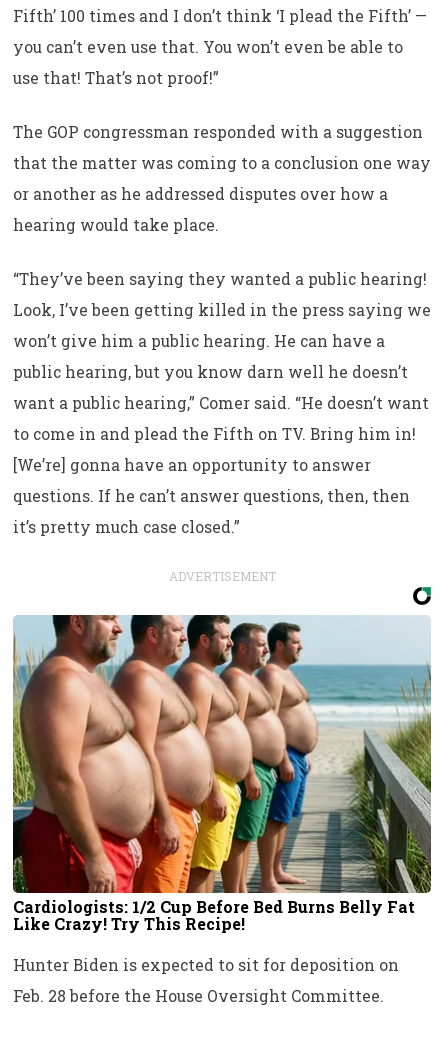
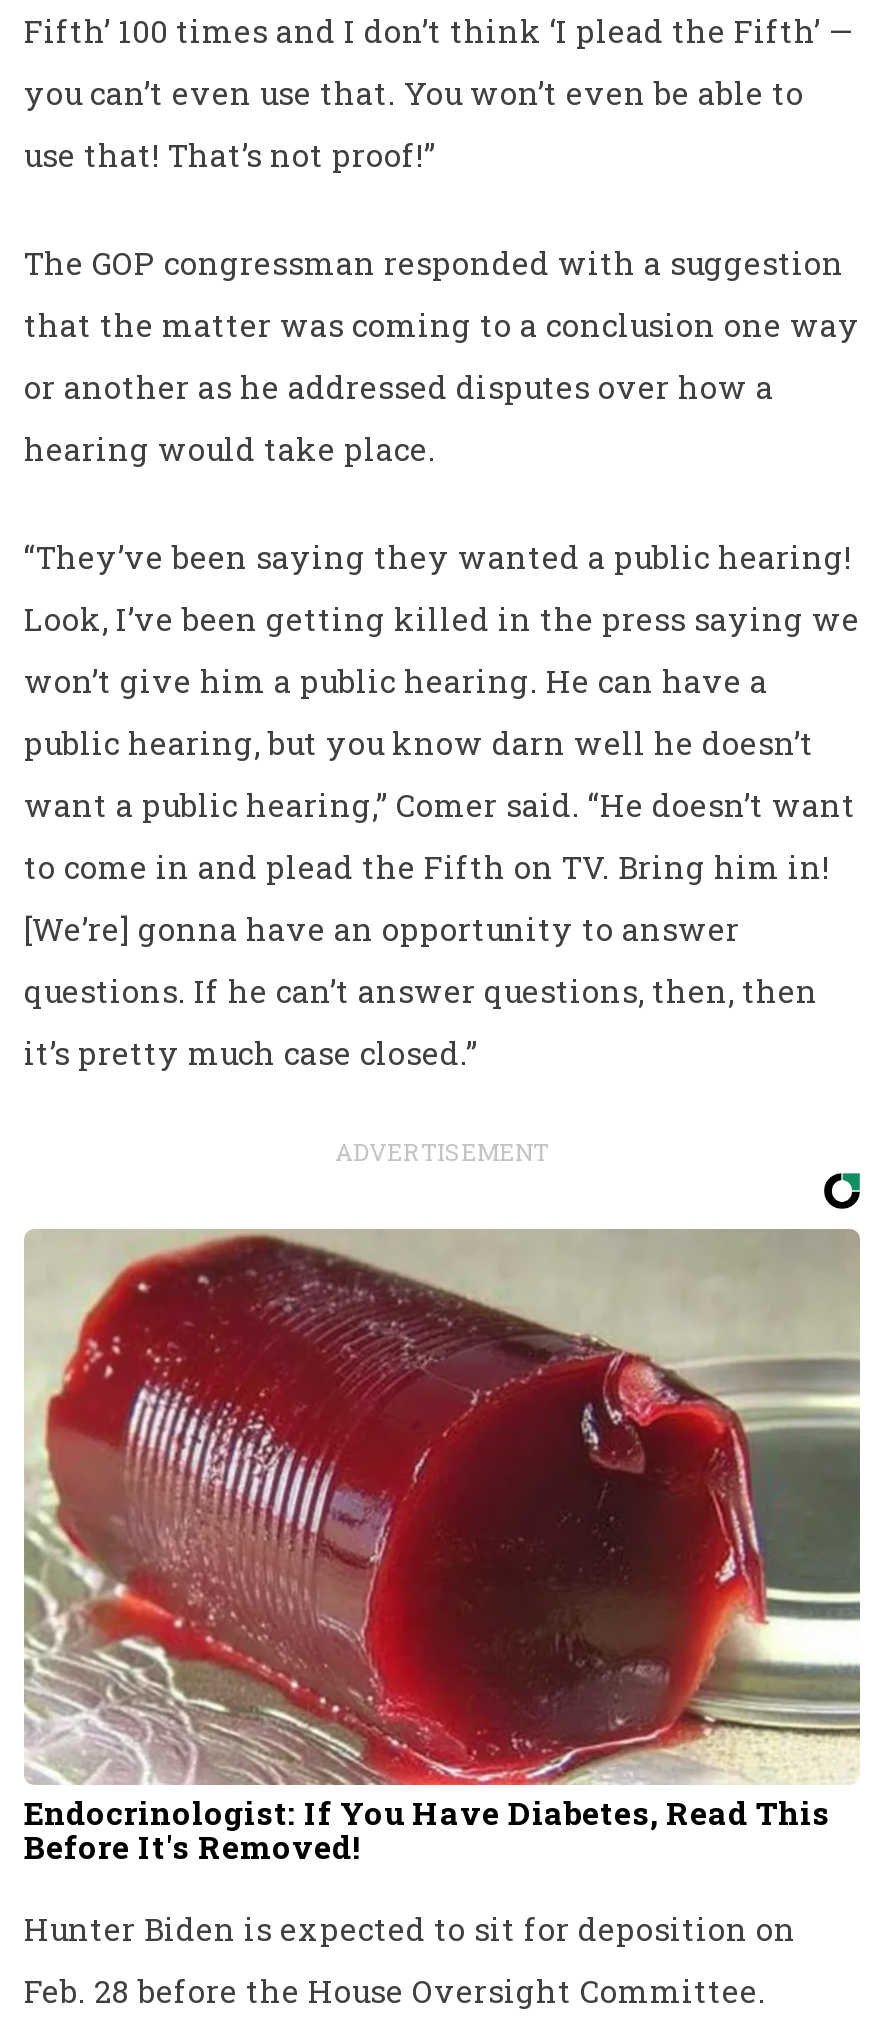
- [image]
- Cardiologists: 1/2 Cup Before Bed Burns Belly Fat
- Like Crazy! Try This Recipe!
+ [image]
+ Endocrinologist: If You Have Diabetes, Read This
+ Before It's Removed!
